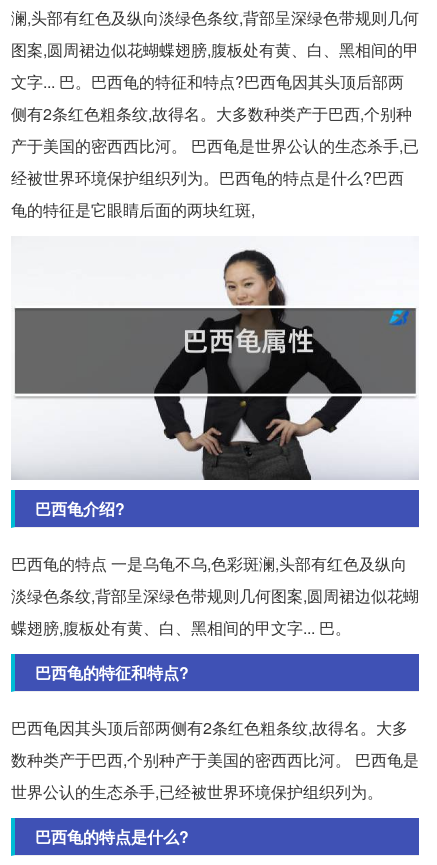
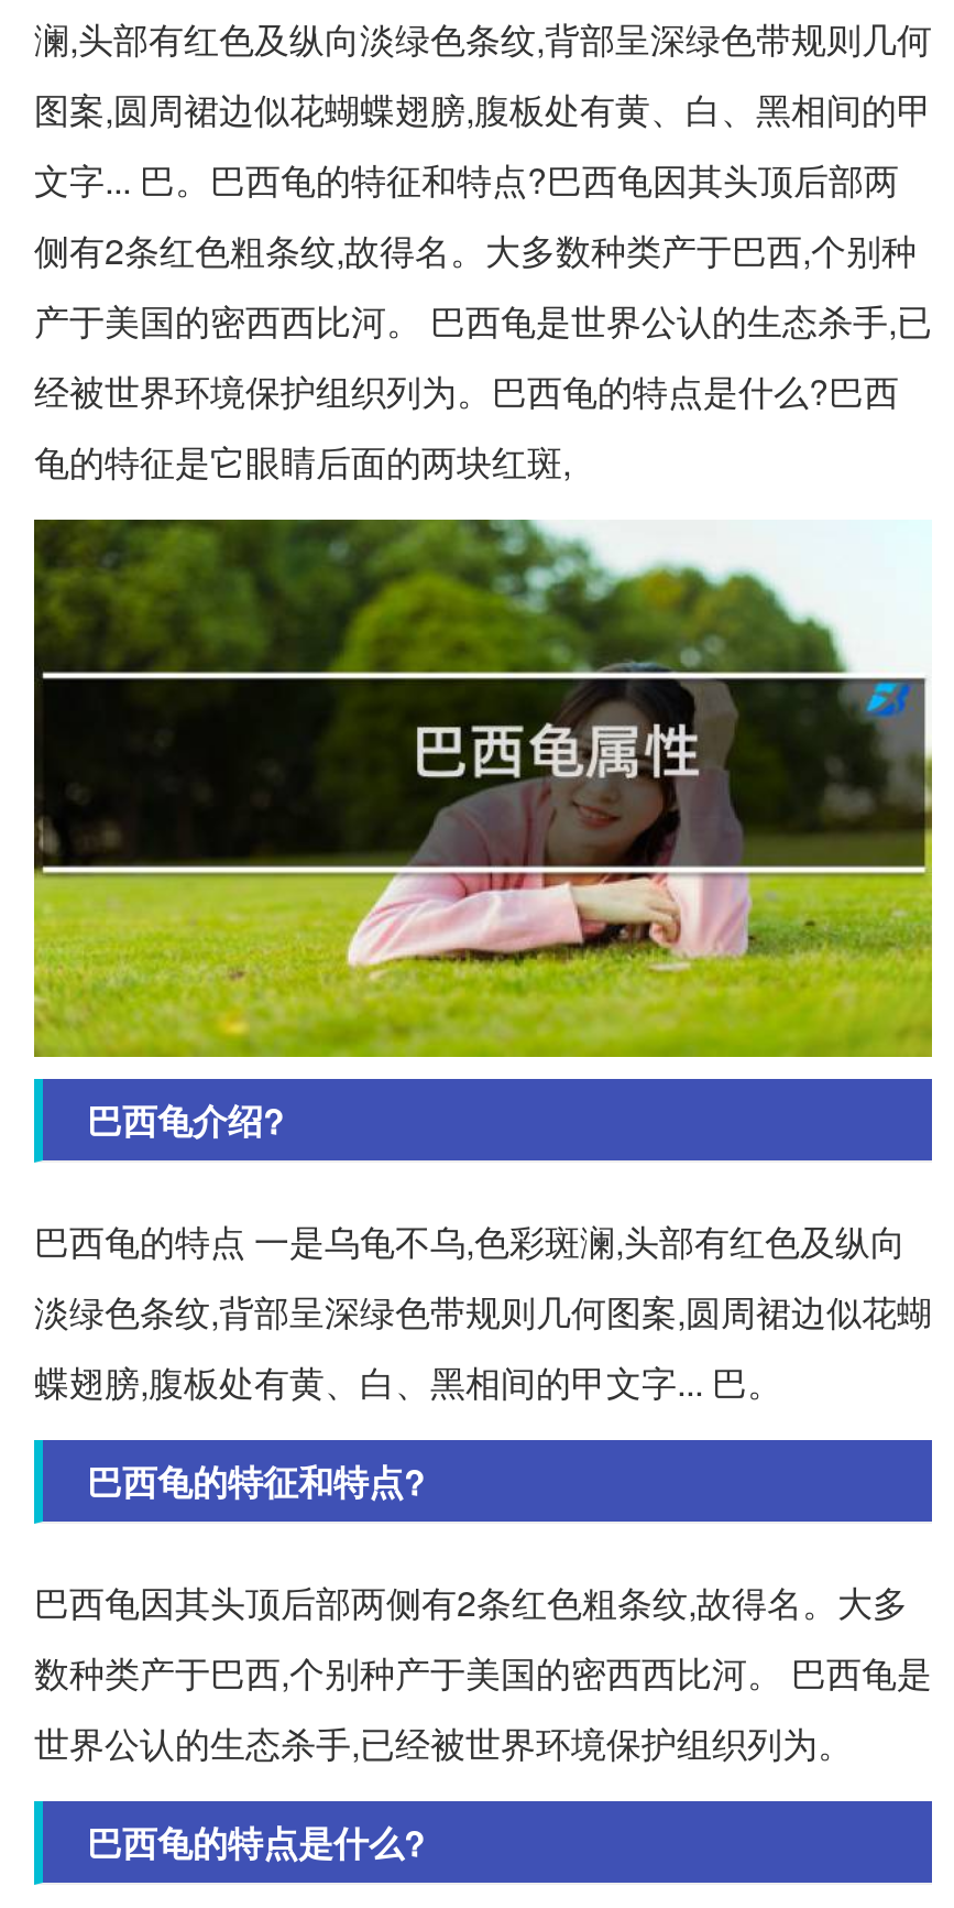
- [image]
+ [image]
